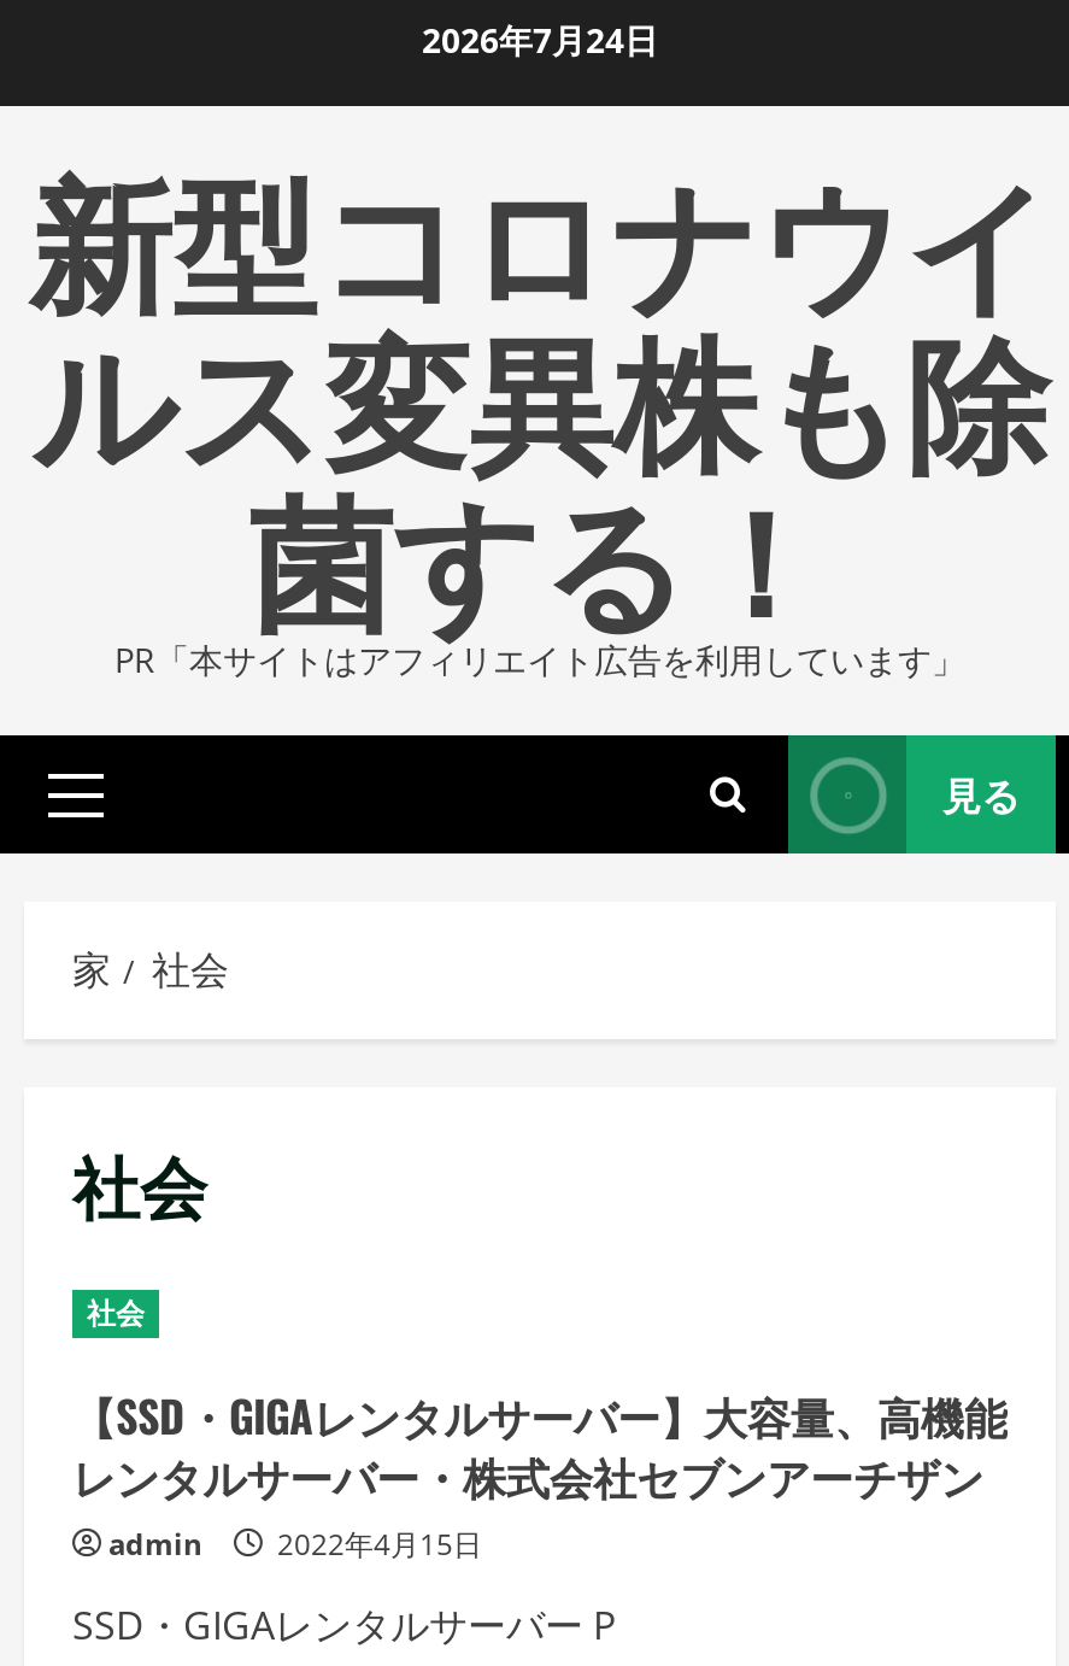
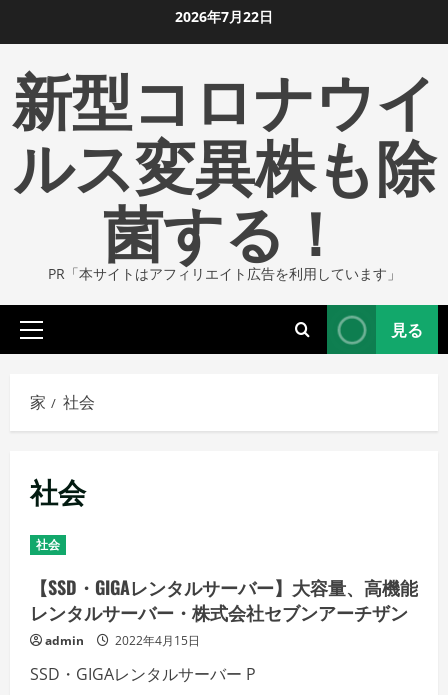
- 2026年7月24日
+ 2026年7月22日
